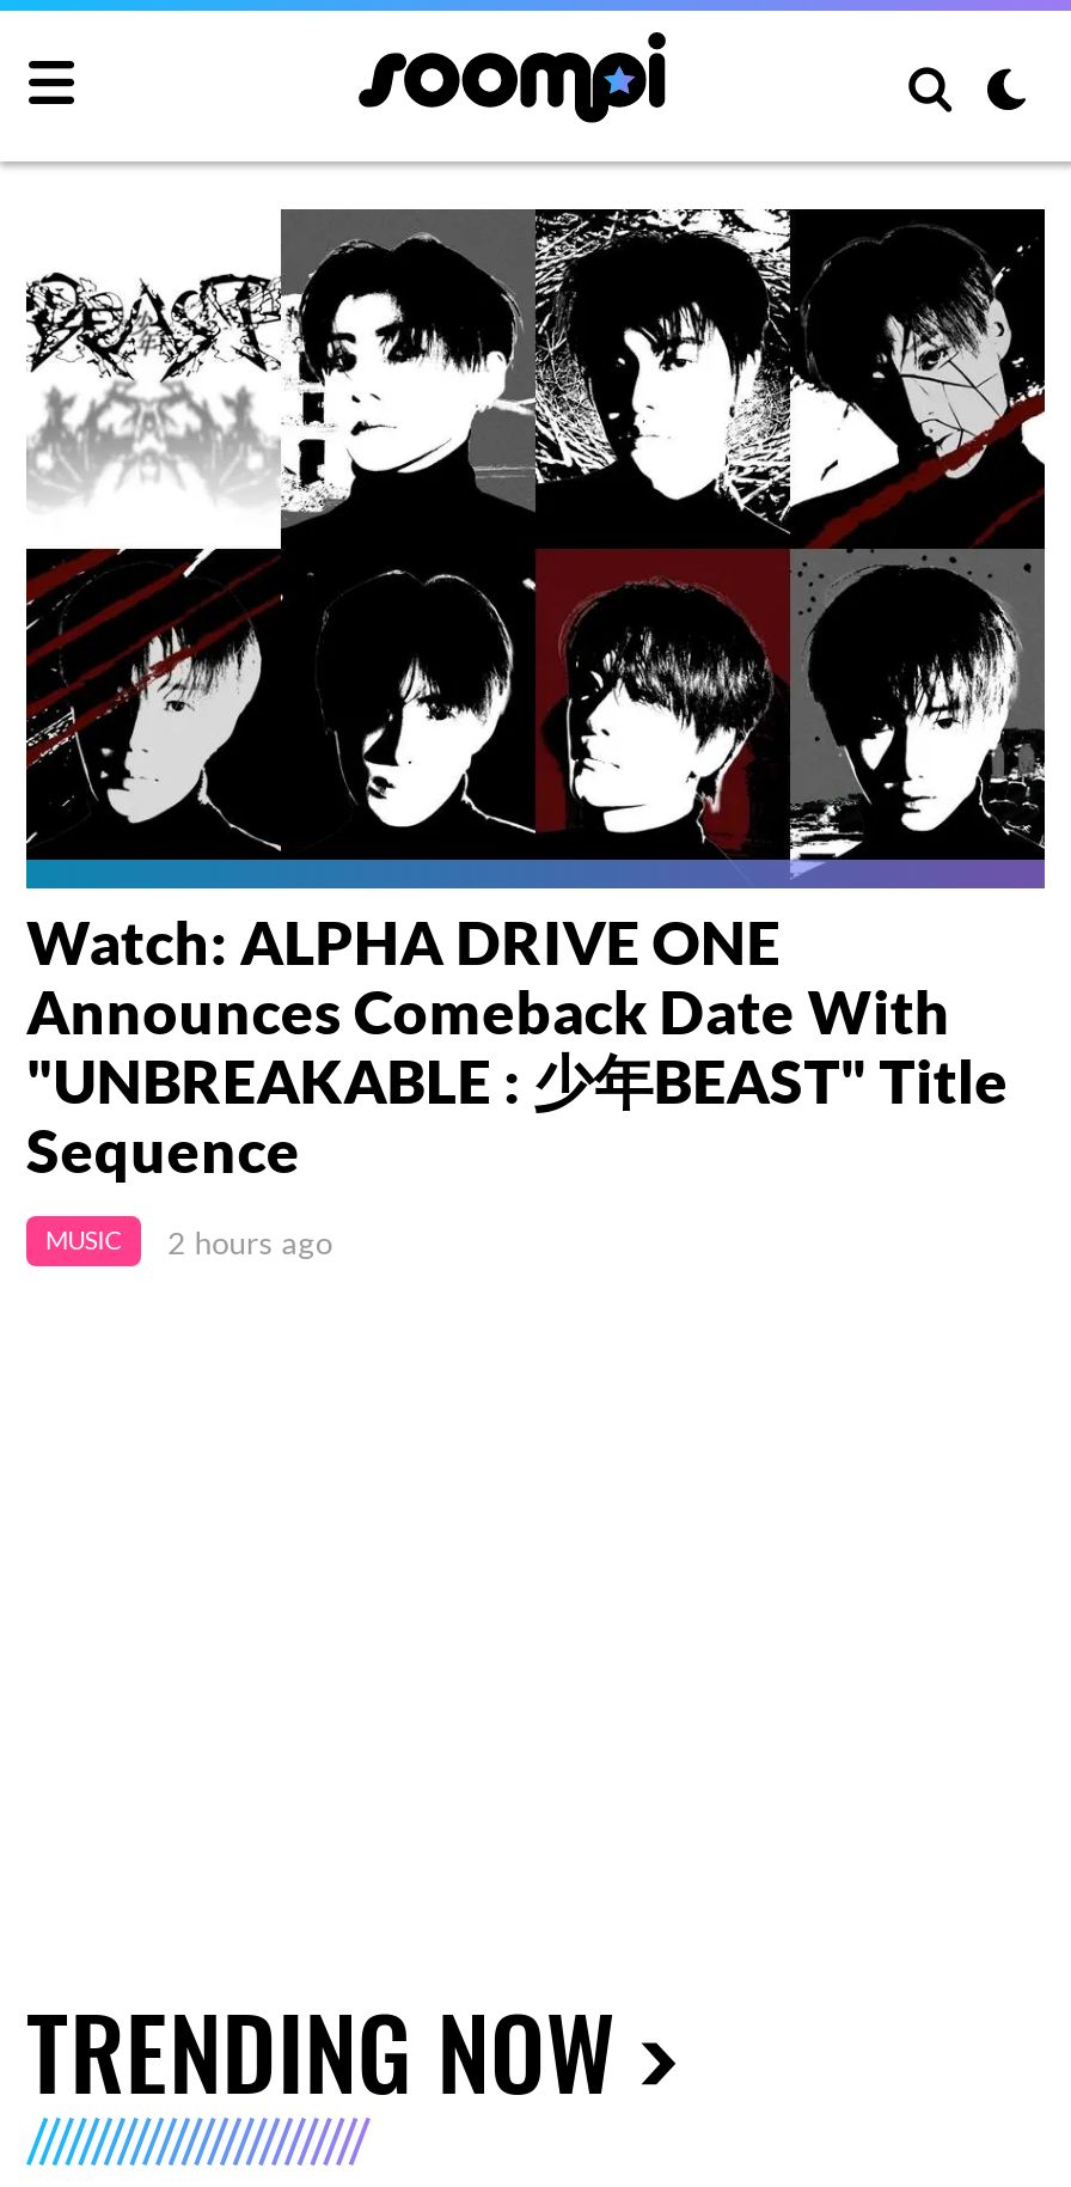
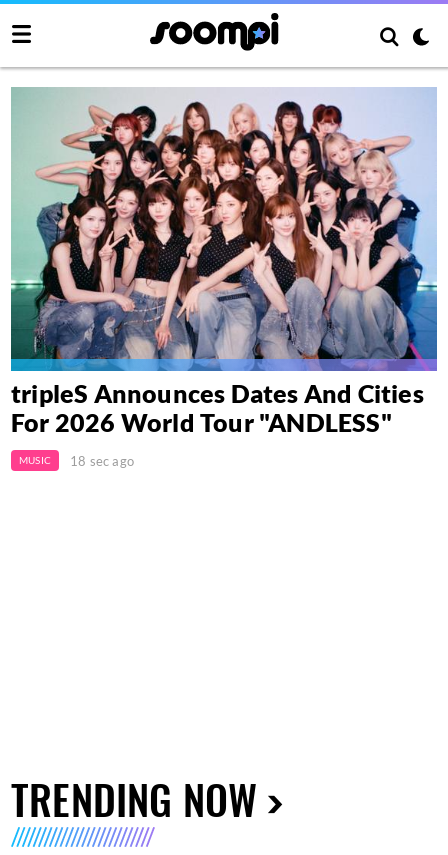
- [image]
- Watch: ALPHA DRIVE ONE
- Announces Comeback Date With
- "UNBREAKABLE : 少年BEAST" Title
- Sequence
+ [image]
+ tripleS Announces Dates And Cities
+ For 2026 World Tour "ANDLESS"

- MUSIC 2 hours ago
+ MUSIC 18 sec ago
